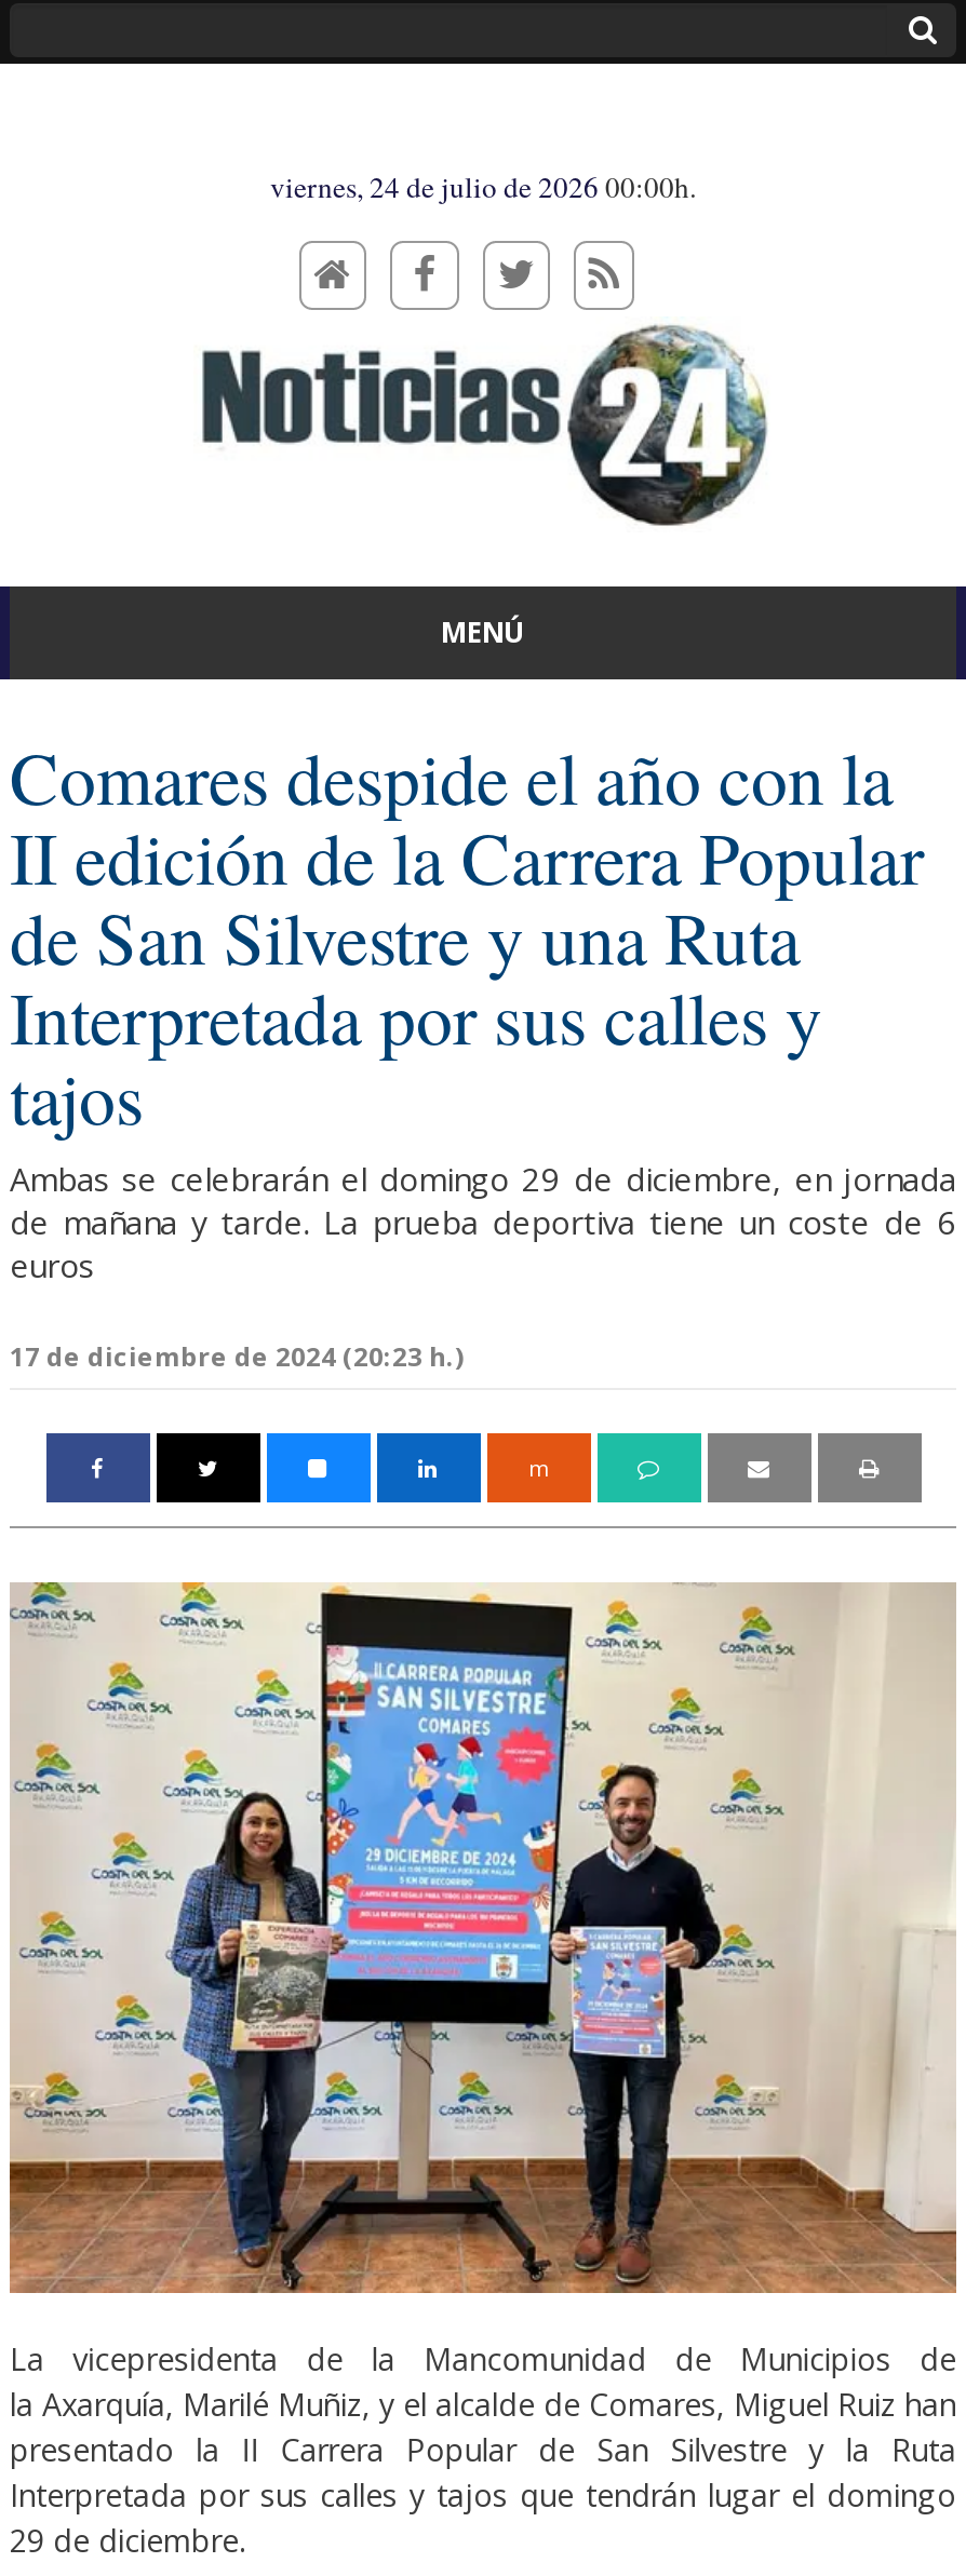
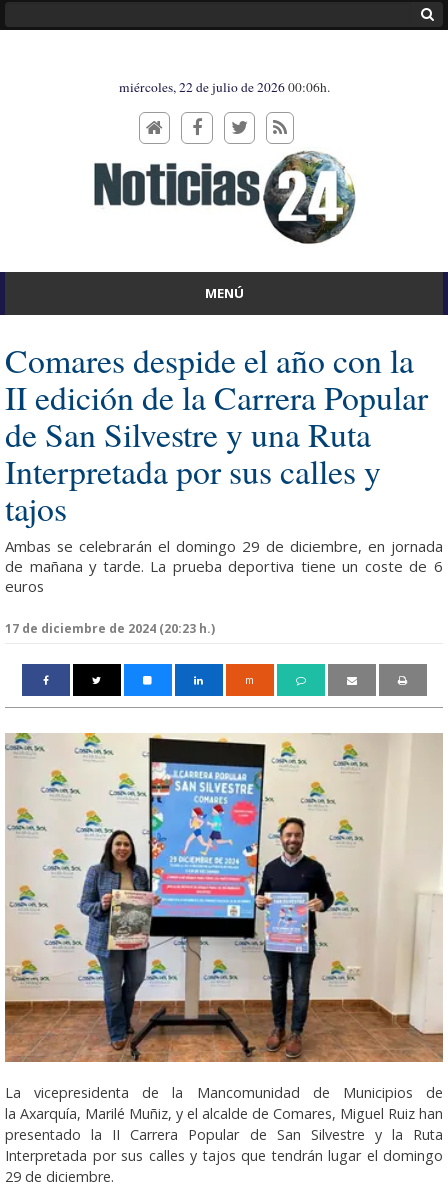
- viernes, 24 de julio de 2026 00:00h.
+ miércoles, 22 de julio de 2026 00:06h.
